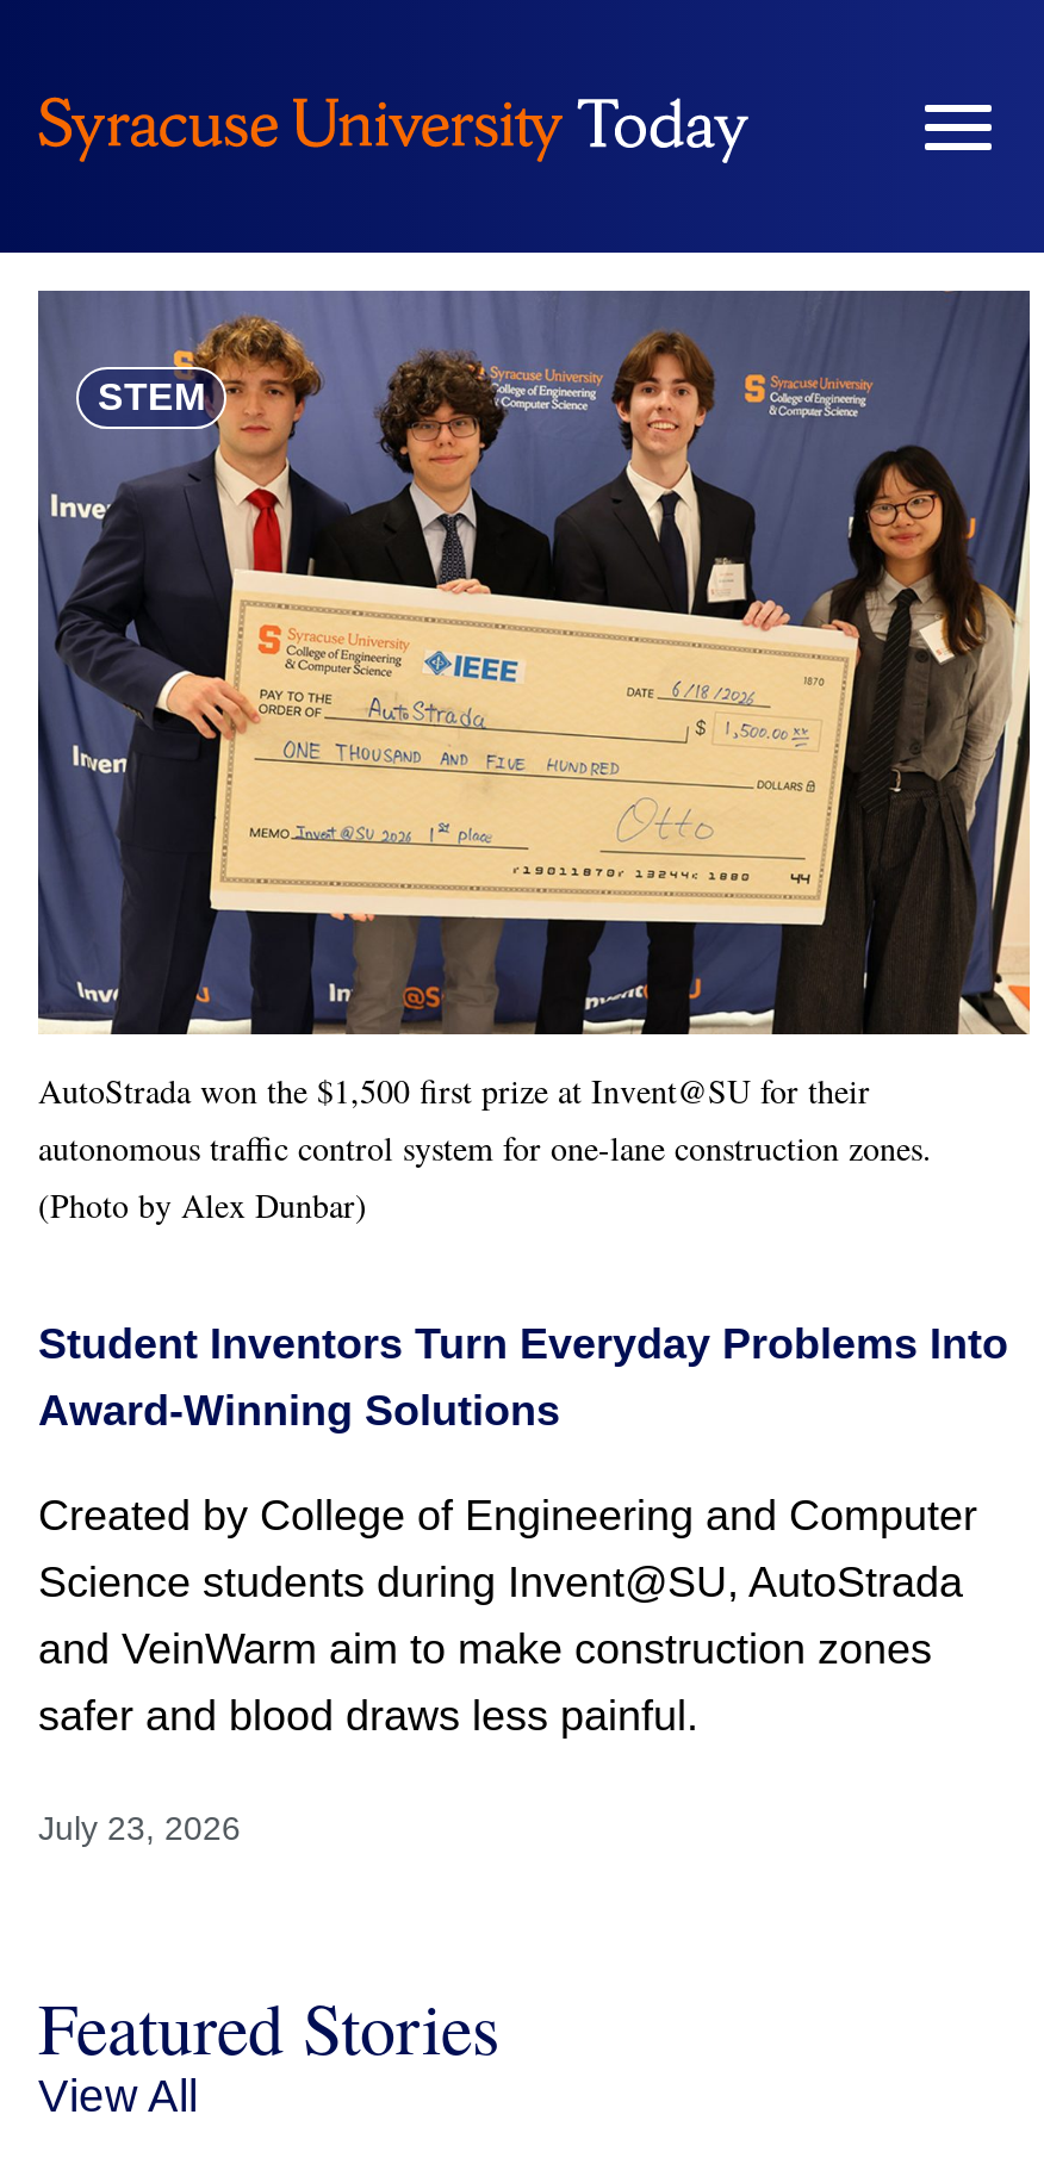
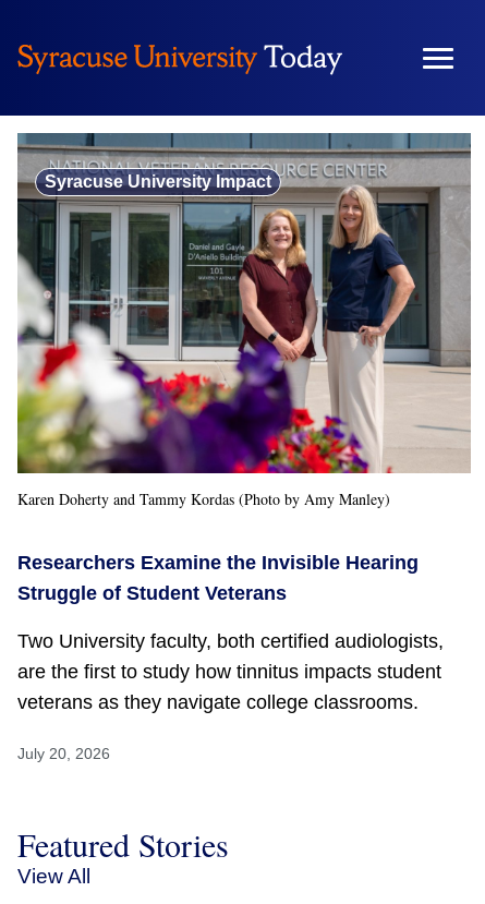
- [image]
- STEM
+ [image]
+ Syracuse University Impact

- AutoStrada won the $1,500 first prize at Invent@SU for their
- autonomous traffic control system for one-lane construction zones.
- (Photo by Alex Dunbar)
+ Karen Doherty and Tammy Kordas (Photo by Amy Manley)

- Student Inventors Turn Everyday Problems Into
- Award-Winning Solutions
+ Researchers Examine the Invisible Hearing
+ Struggle of Student Veterans

- Created by College of Engineering and Computer
- Science students during Invent@SU, AutoStrada
- and VeinWarm aim to make construction zones
- safer and blood draws less painful.
+ Two University faculty, both certified audiologists,
+ are the first to study how tinnitus impacts student
+ veterans as they navigate college classrooms.

- July 23, 2026
+ July 20, 2026
